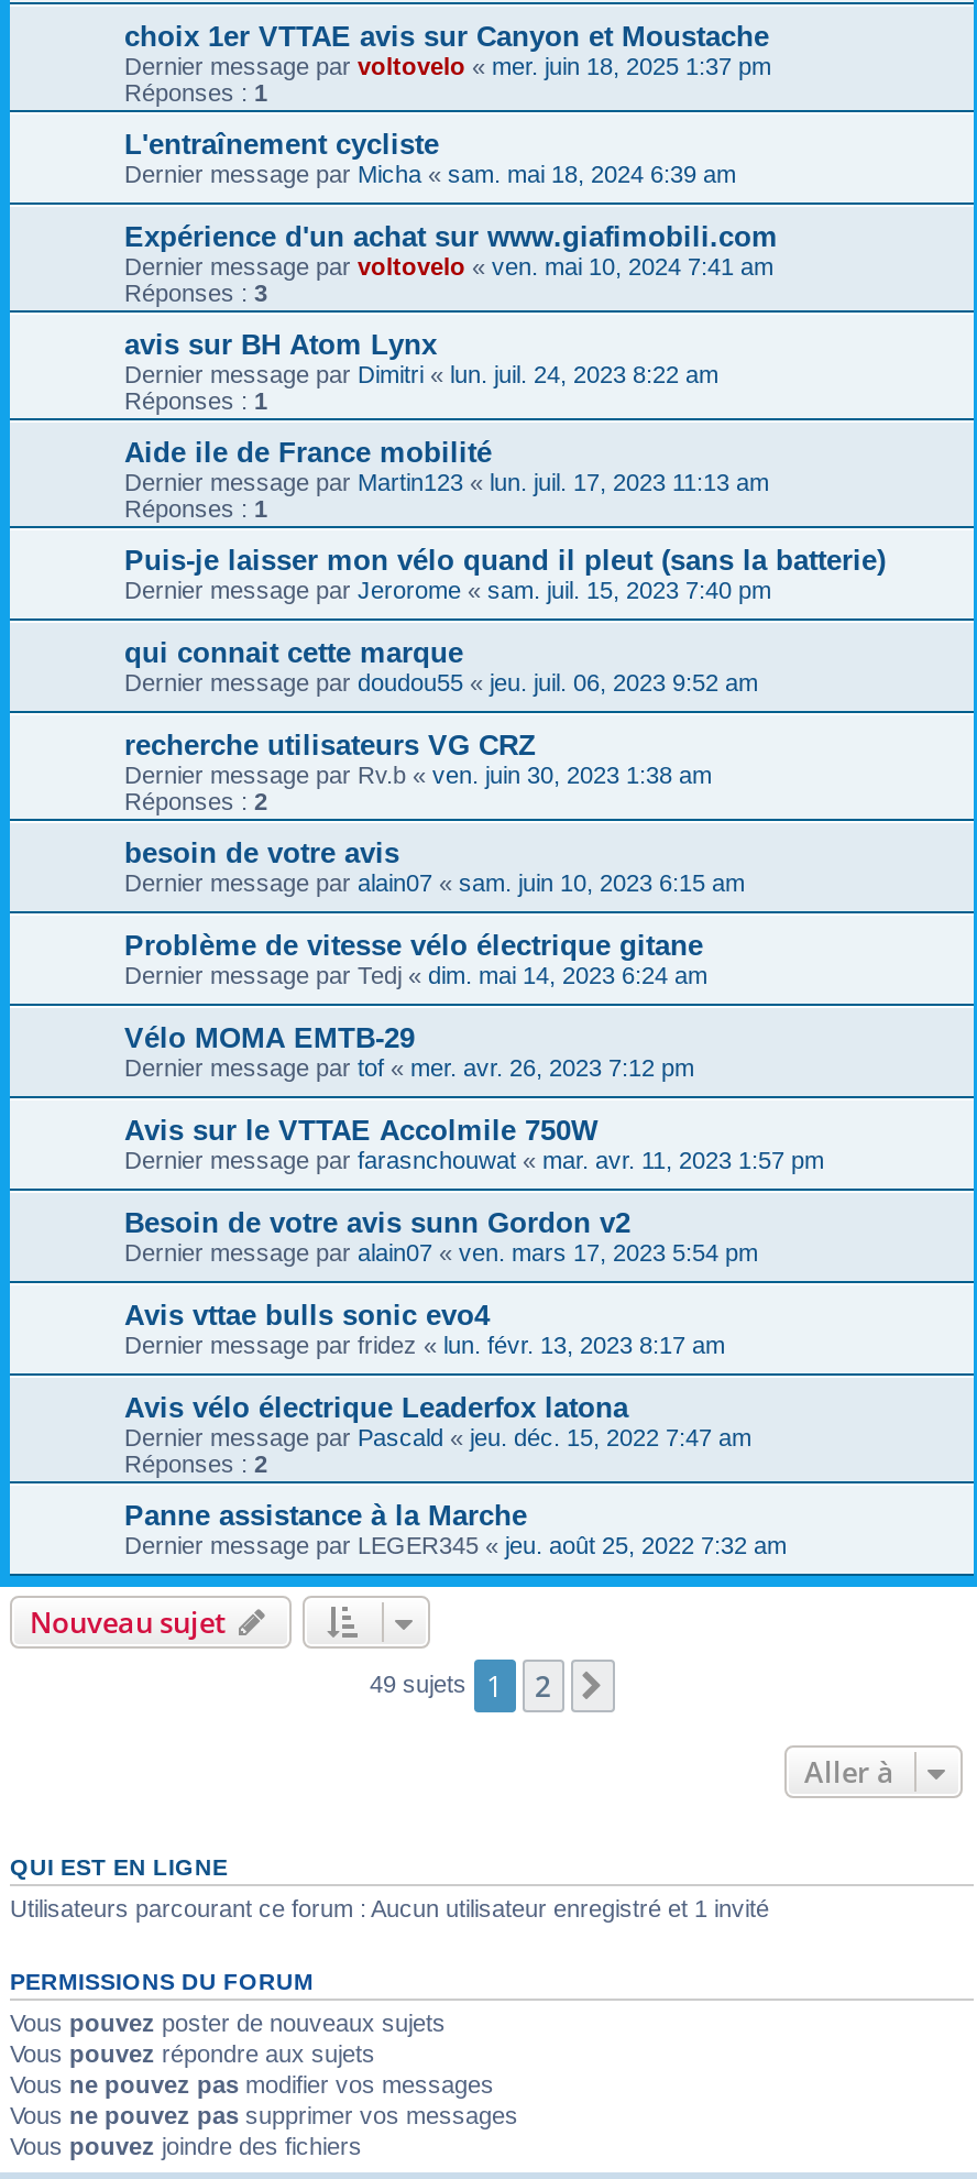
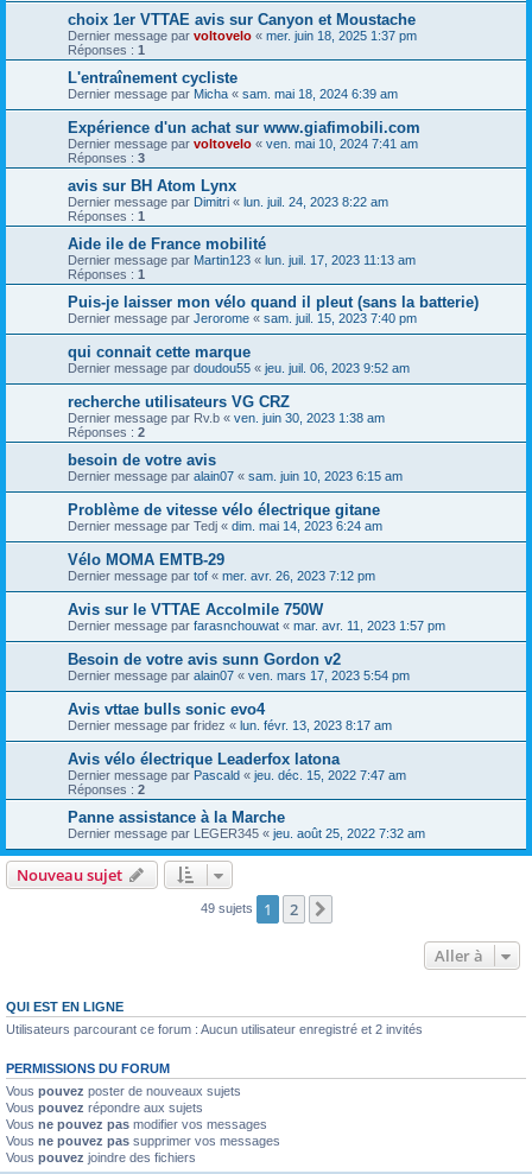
- Utilisateurs parcourant ce forum : Aucun utilisateur enregistré et 1 invité
+ Utilisateurs parcourant ce forum : Aucun utilisateur enregistré et 2 invités
